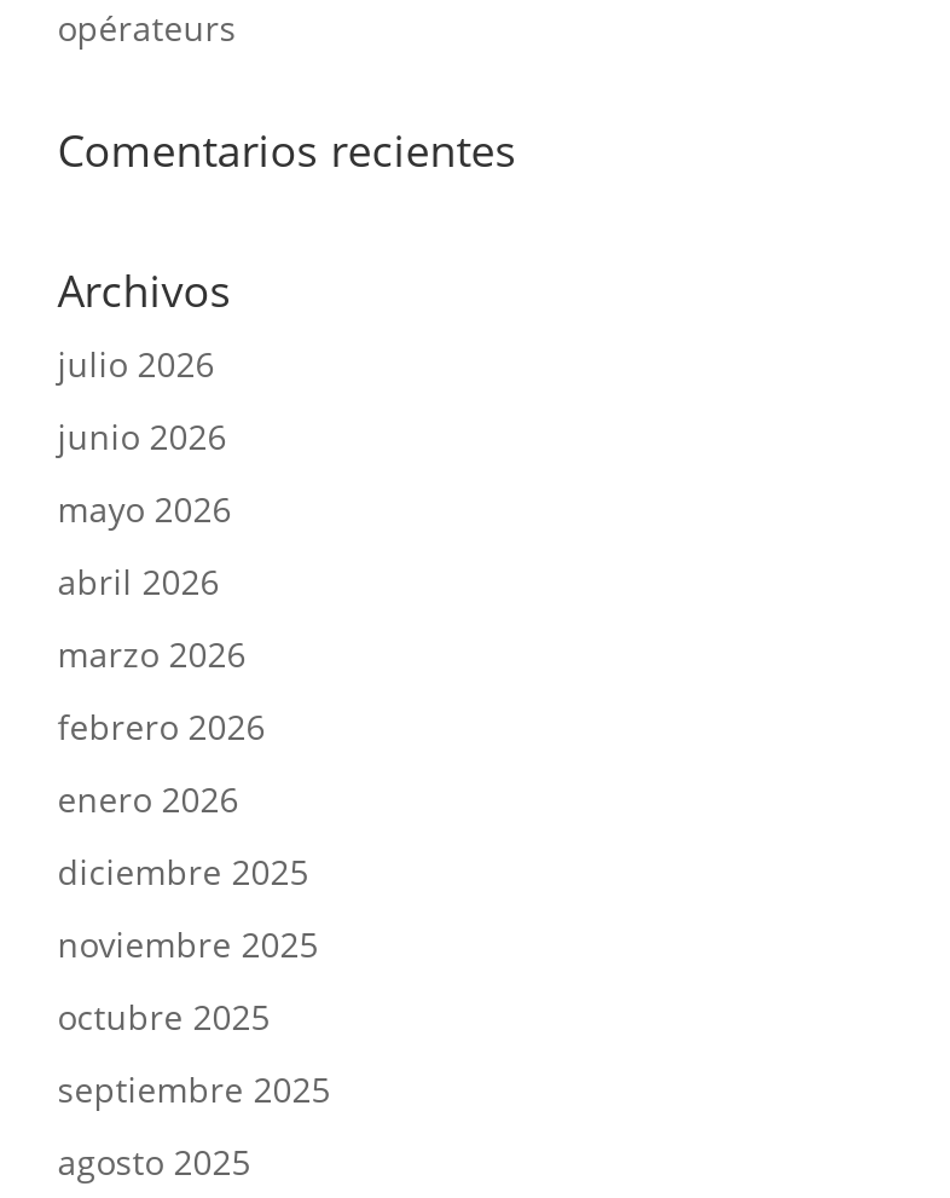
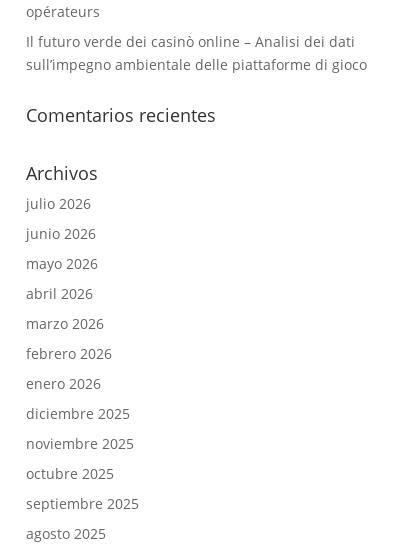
+ Il futuro verde dei casinò online – Analisi dei dati
+ sull’impegno ambientale delle piattaforme di gioco
